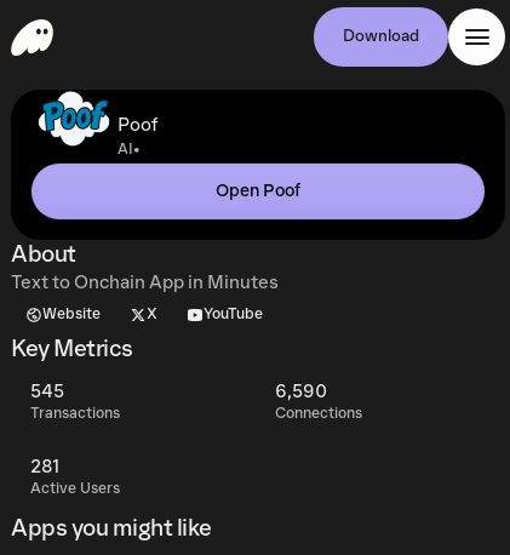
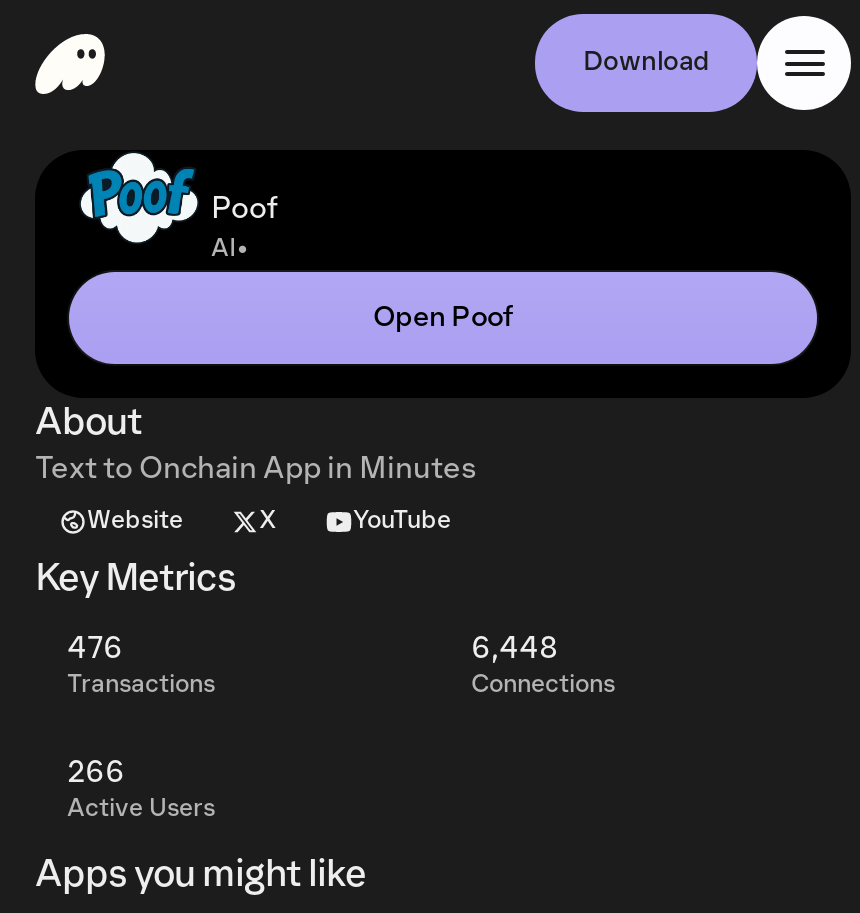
- 545
+ 476

- 6,590
+ 6,448

- 281
+ 266
